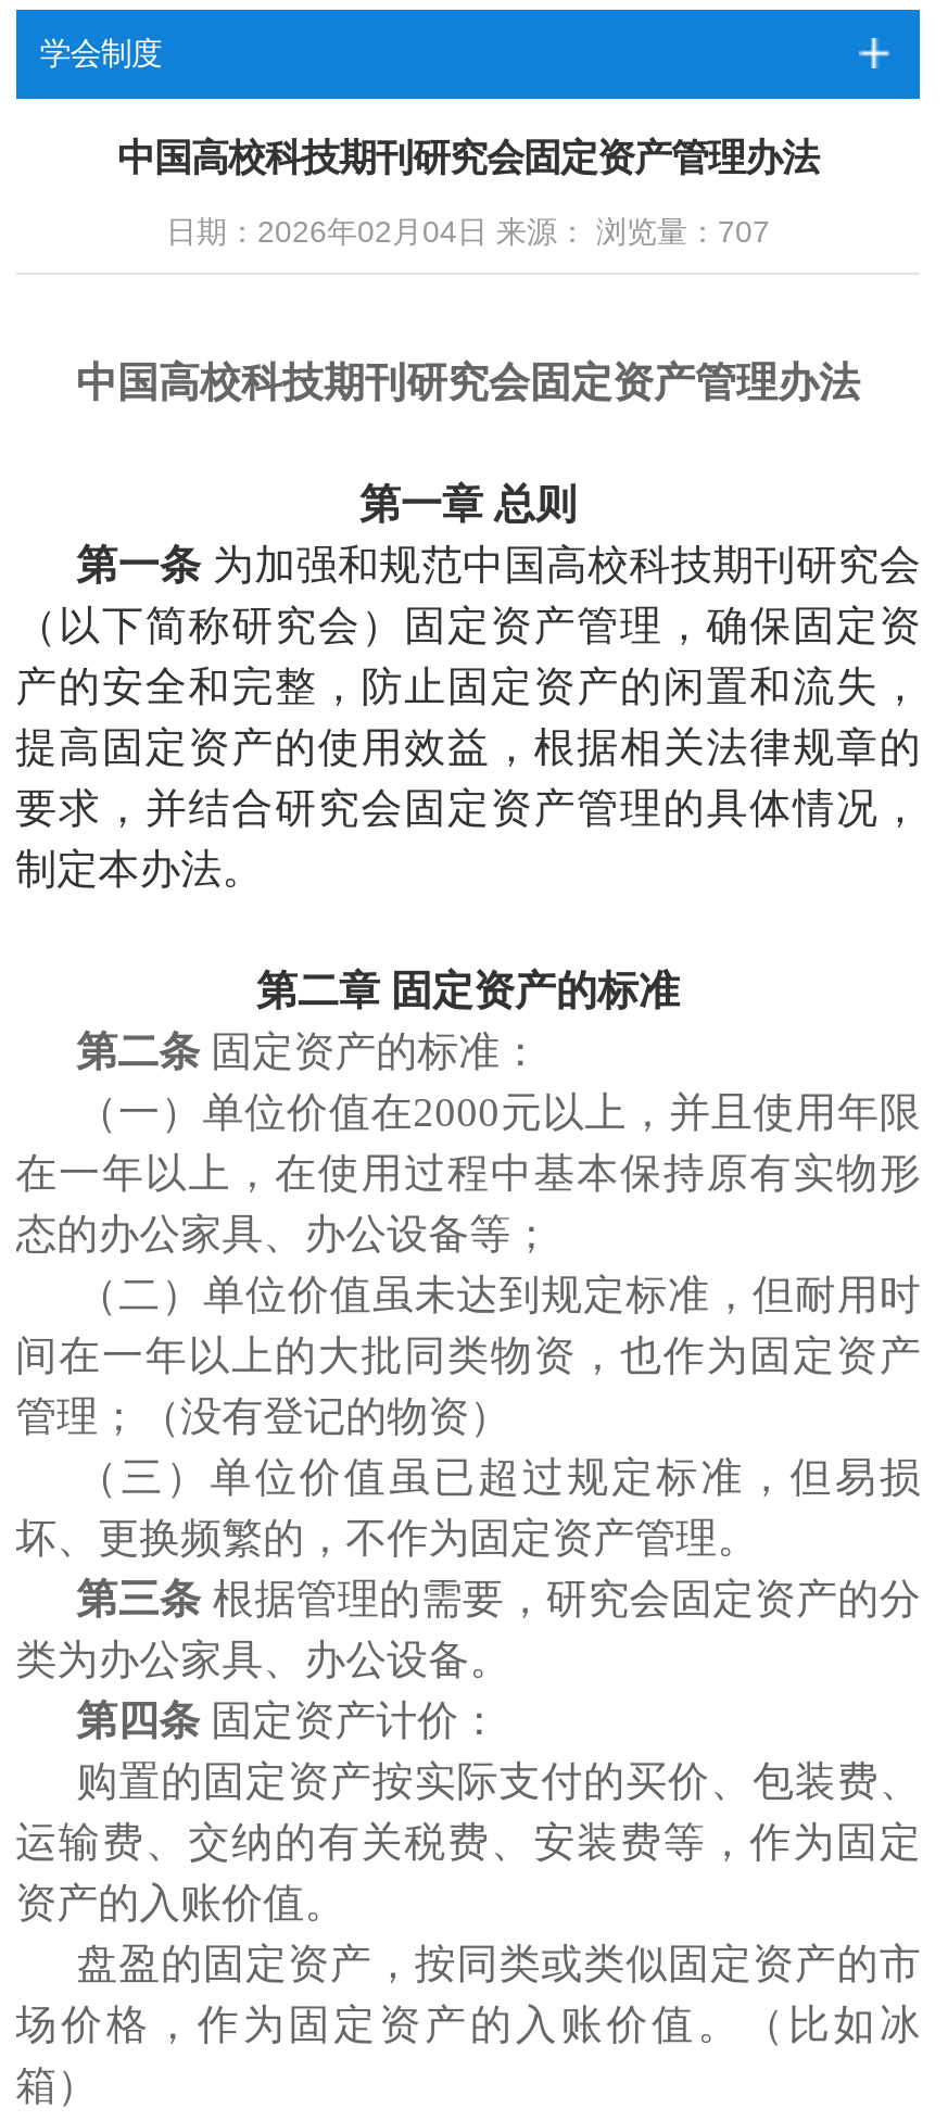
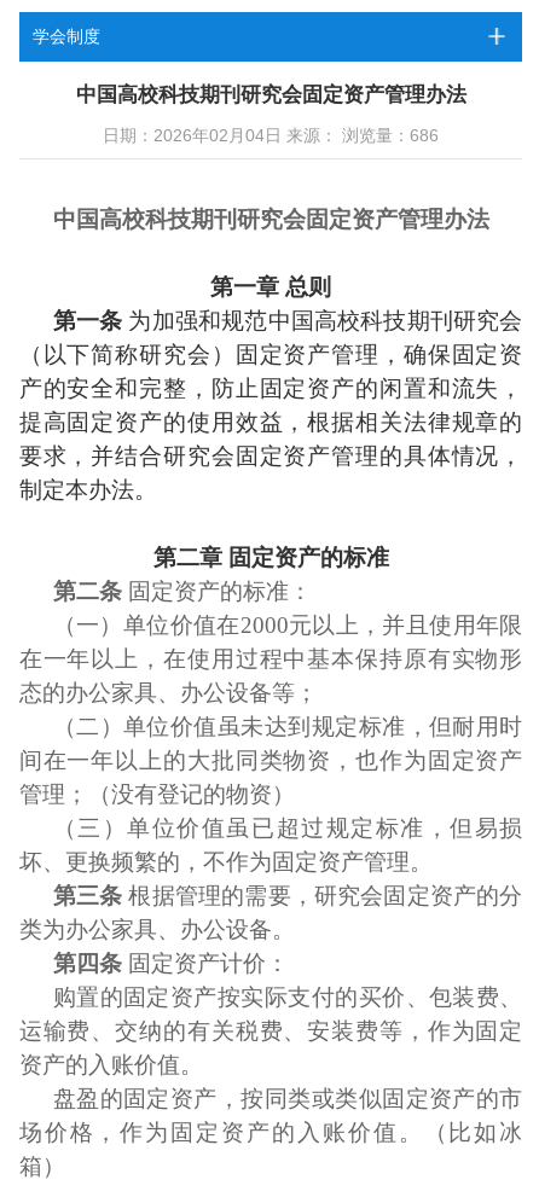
- 日期：2026年02月04日 来源： 浏览量：707
+ 日期：2026年02月04日 来源： 浏览量：686
